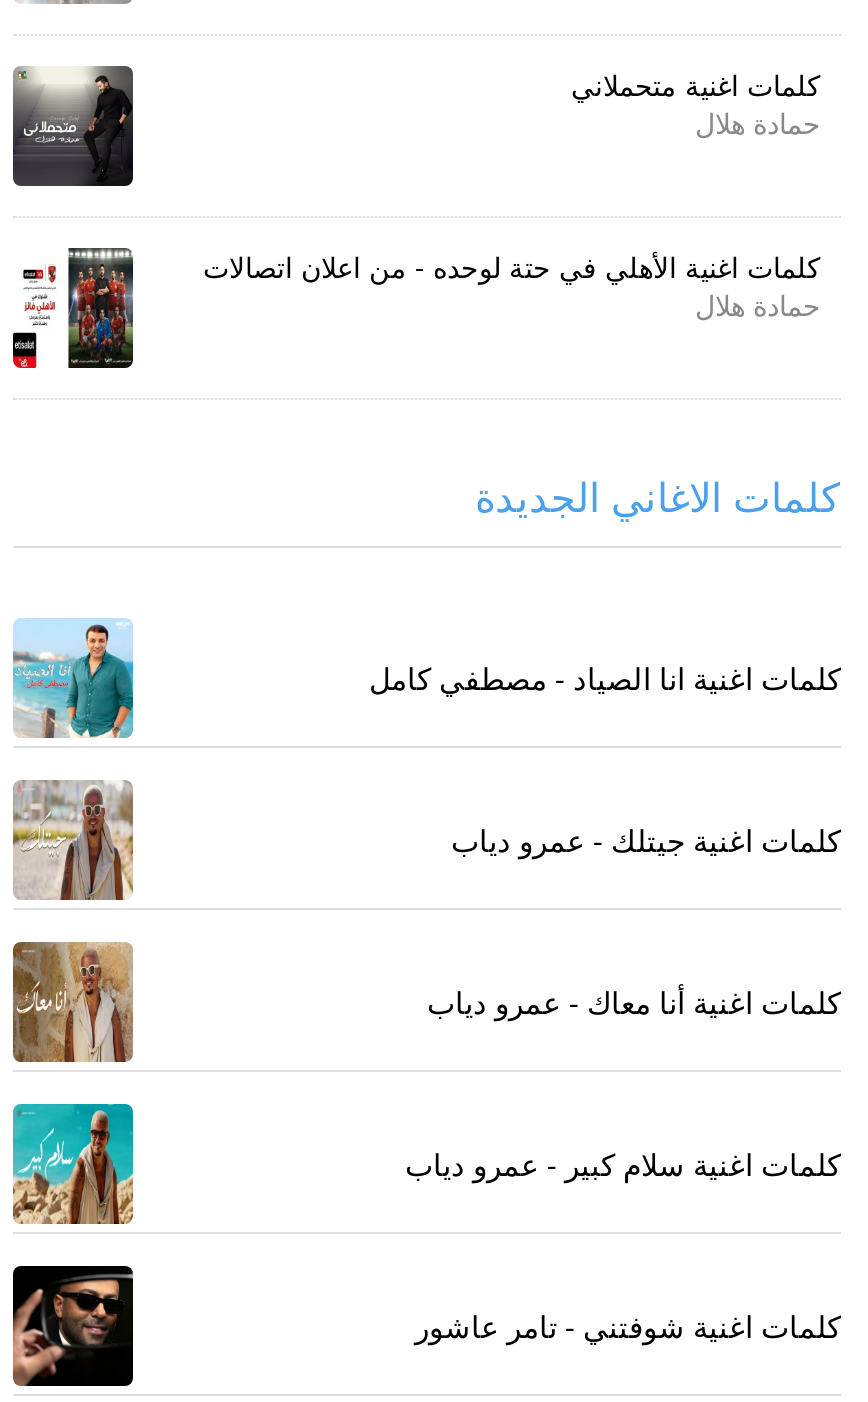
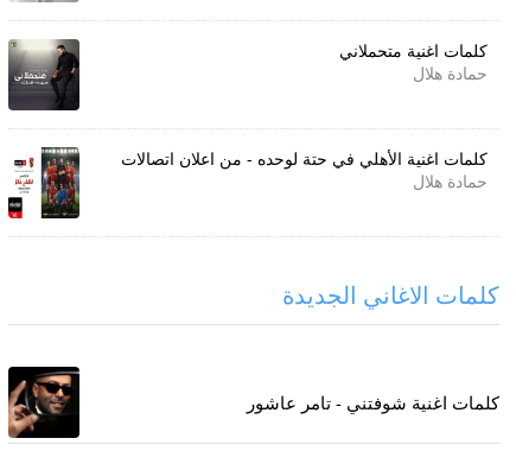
- [image]

- كلمات اغنية انا الصياد - مصطفي كامل

- [image]

- كلمات اغنية جيتلك - عمرو دياب

- [image]

- كلمات اغنية أنا معاك - عمرو دياب

- [image]

- كلمات اغنية سلام كبير - عمرو دياب
